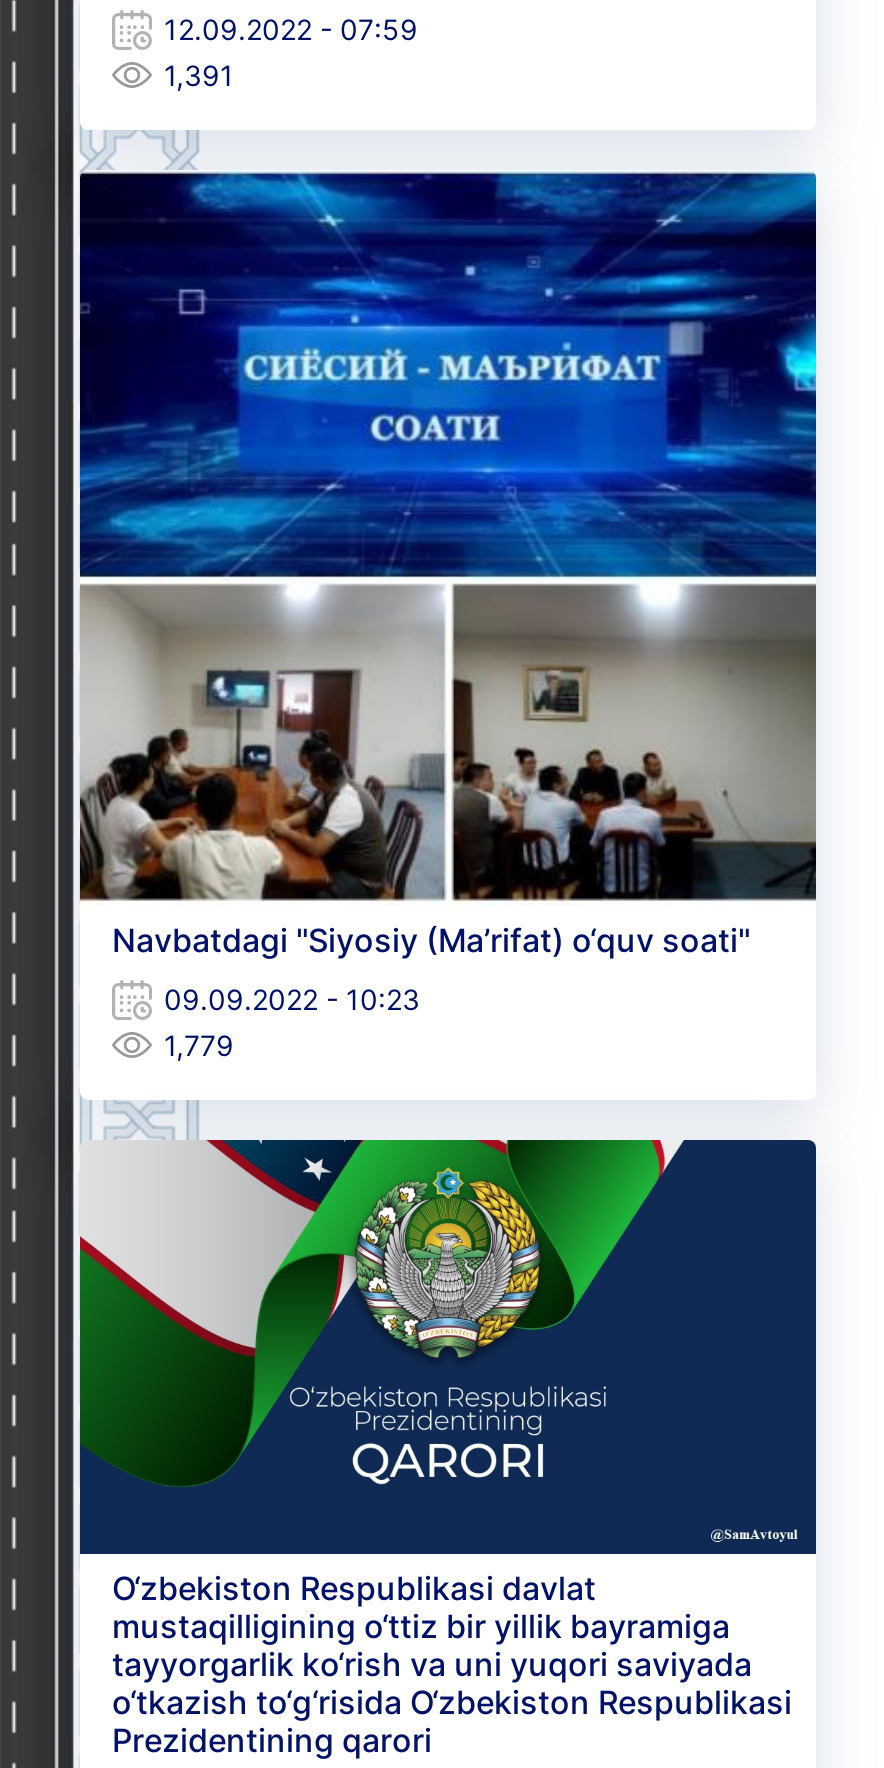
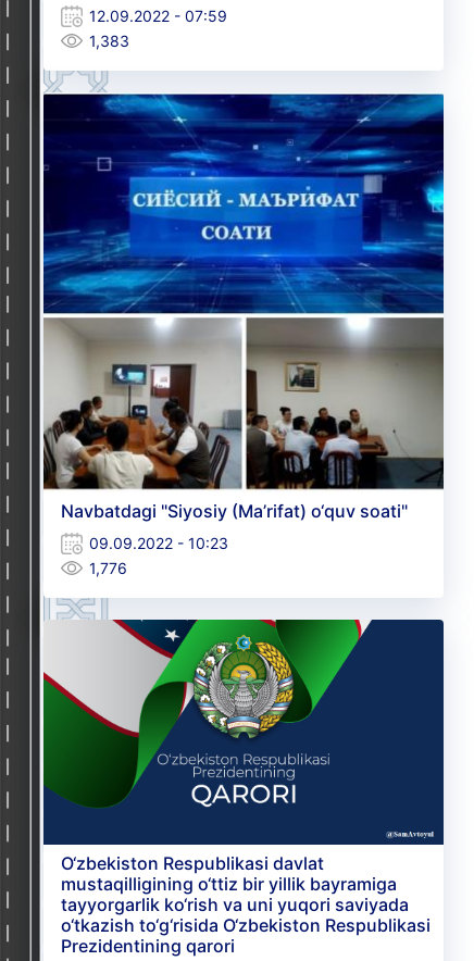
- 1,391
+ 1,383

- 1,779
+ 1,776
